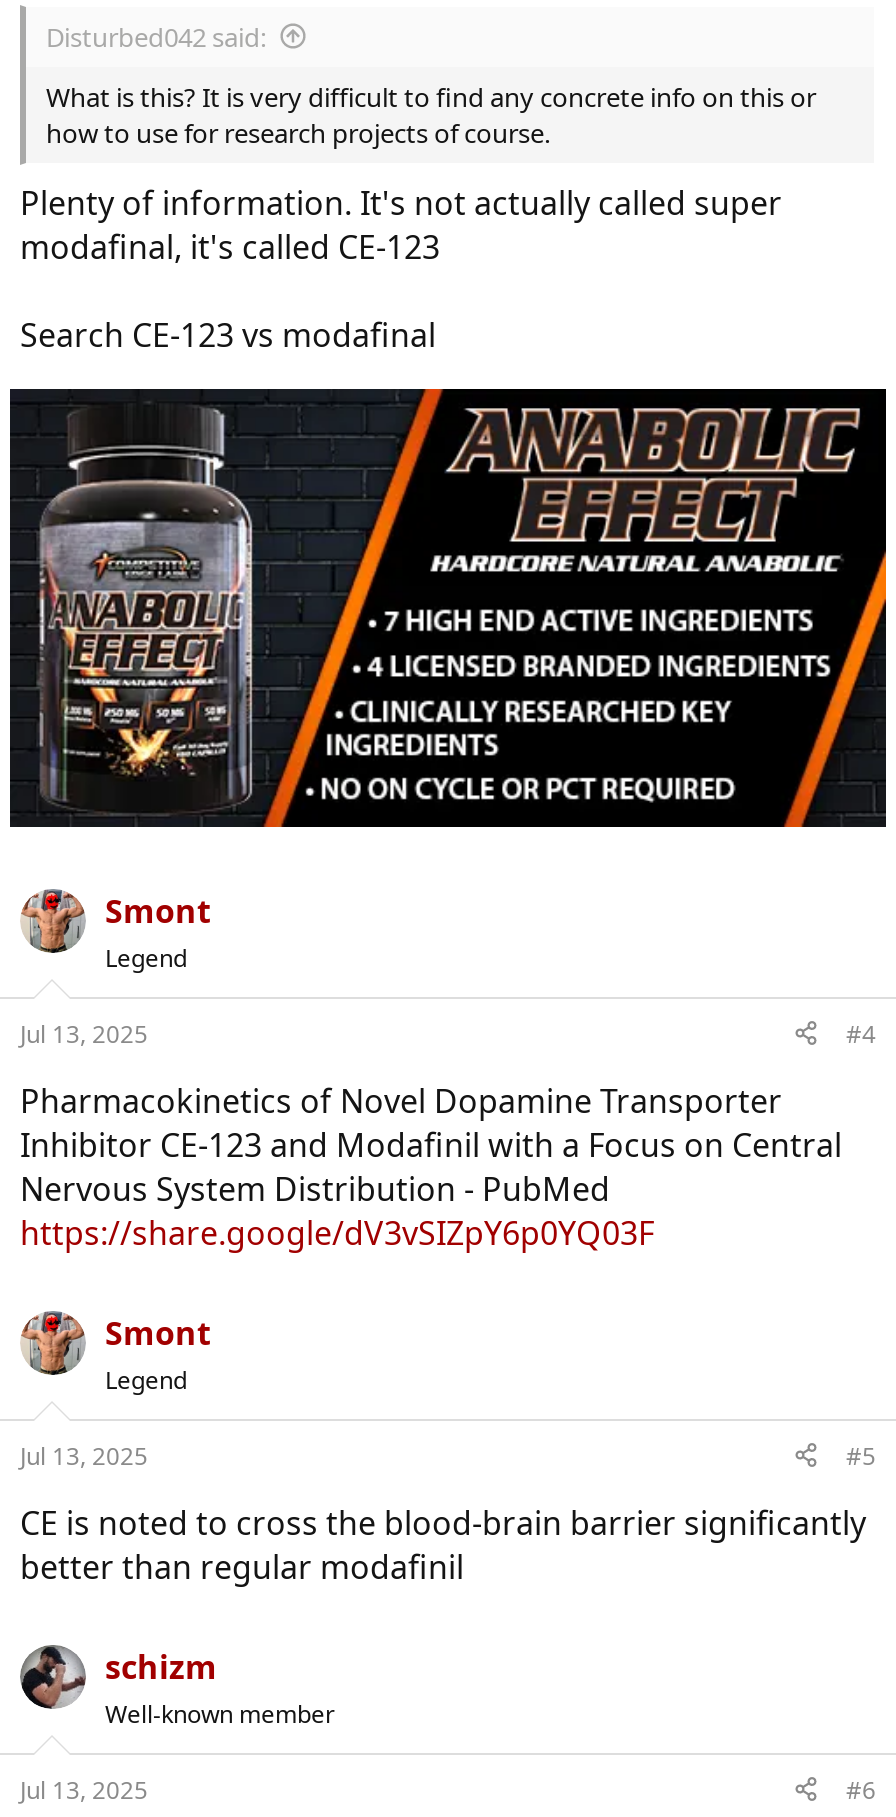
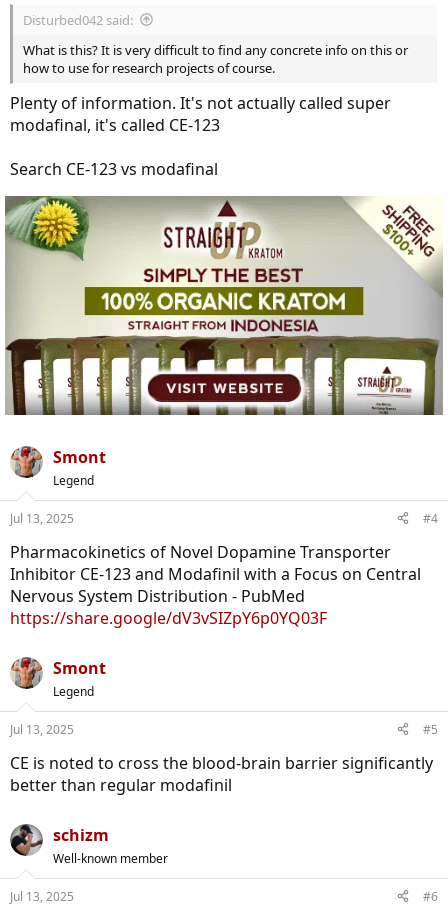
- [image]
+ [image]
